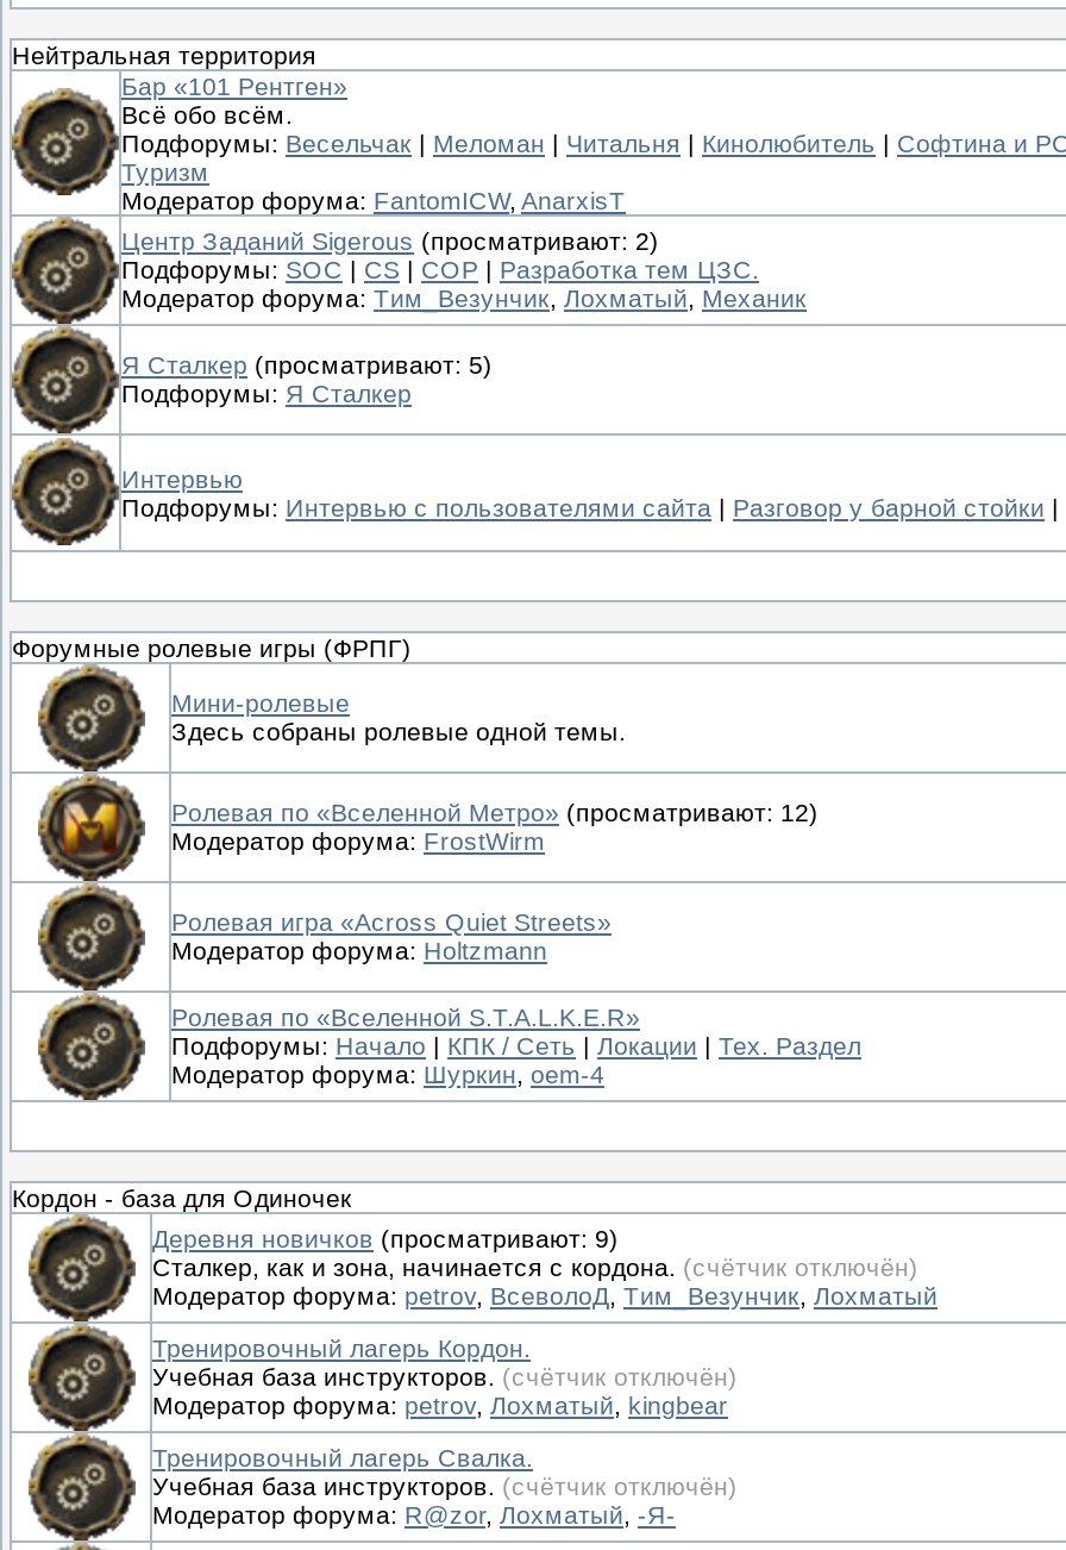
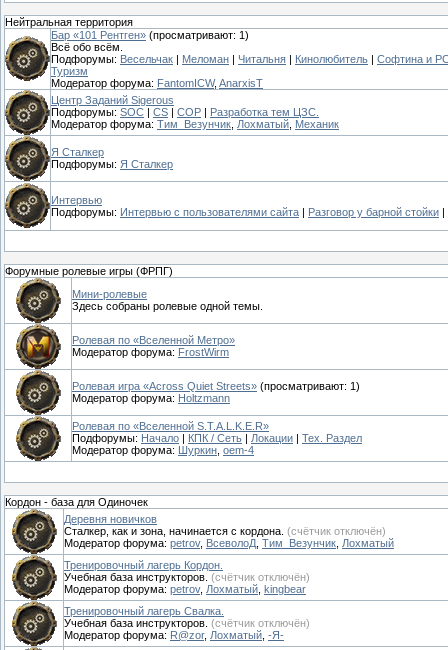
- Бар «101 Рентген»
+ Бар «101 Рентген» (просматривают: 1)

- Центр Заданий Sigerous (просматривают: 2)
+ Центр Заданий Sigerous

- Я Сталкер (просматривают: 5)
+ Я Сталкер

- Ролевая по «Вселенной Метро» (просматривают: 12)
+ Ролевая по «Вселенной Метро»

- Ролевая игра «Across Quiet Streets»
+ Ролевая игра «Across Quiet Streets» (просматривают: 1)

- Деревня новичков (просматривают: 9)
+ Деревня новичков
